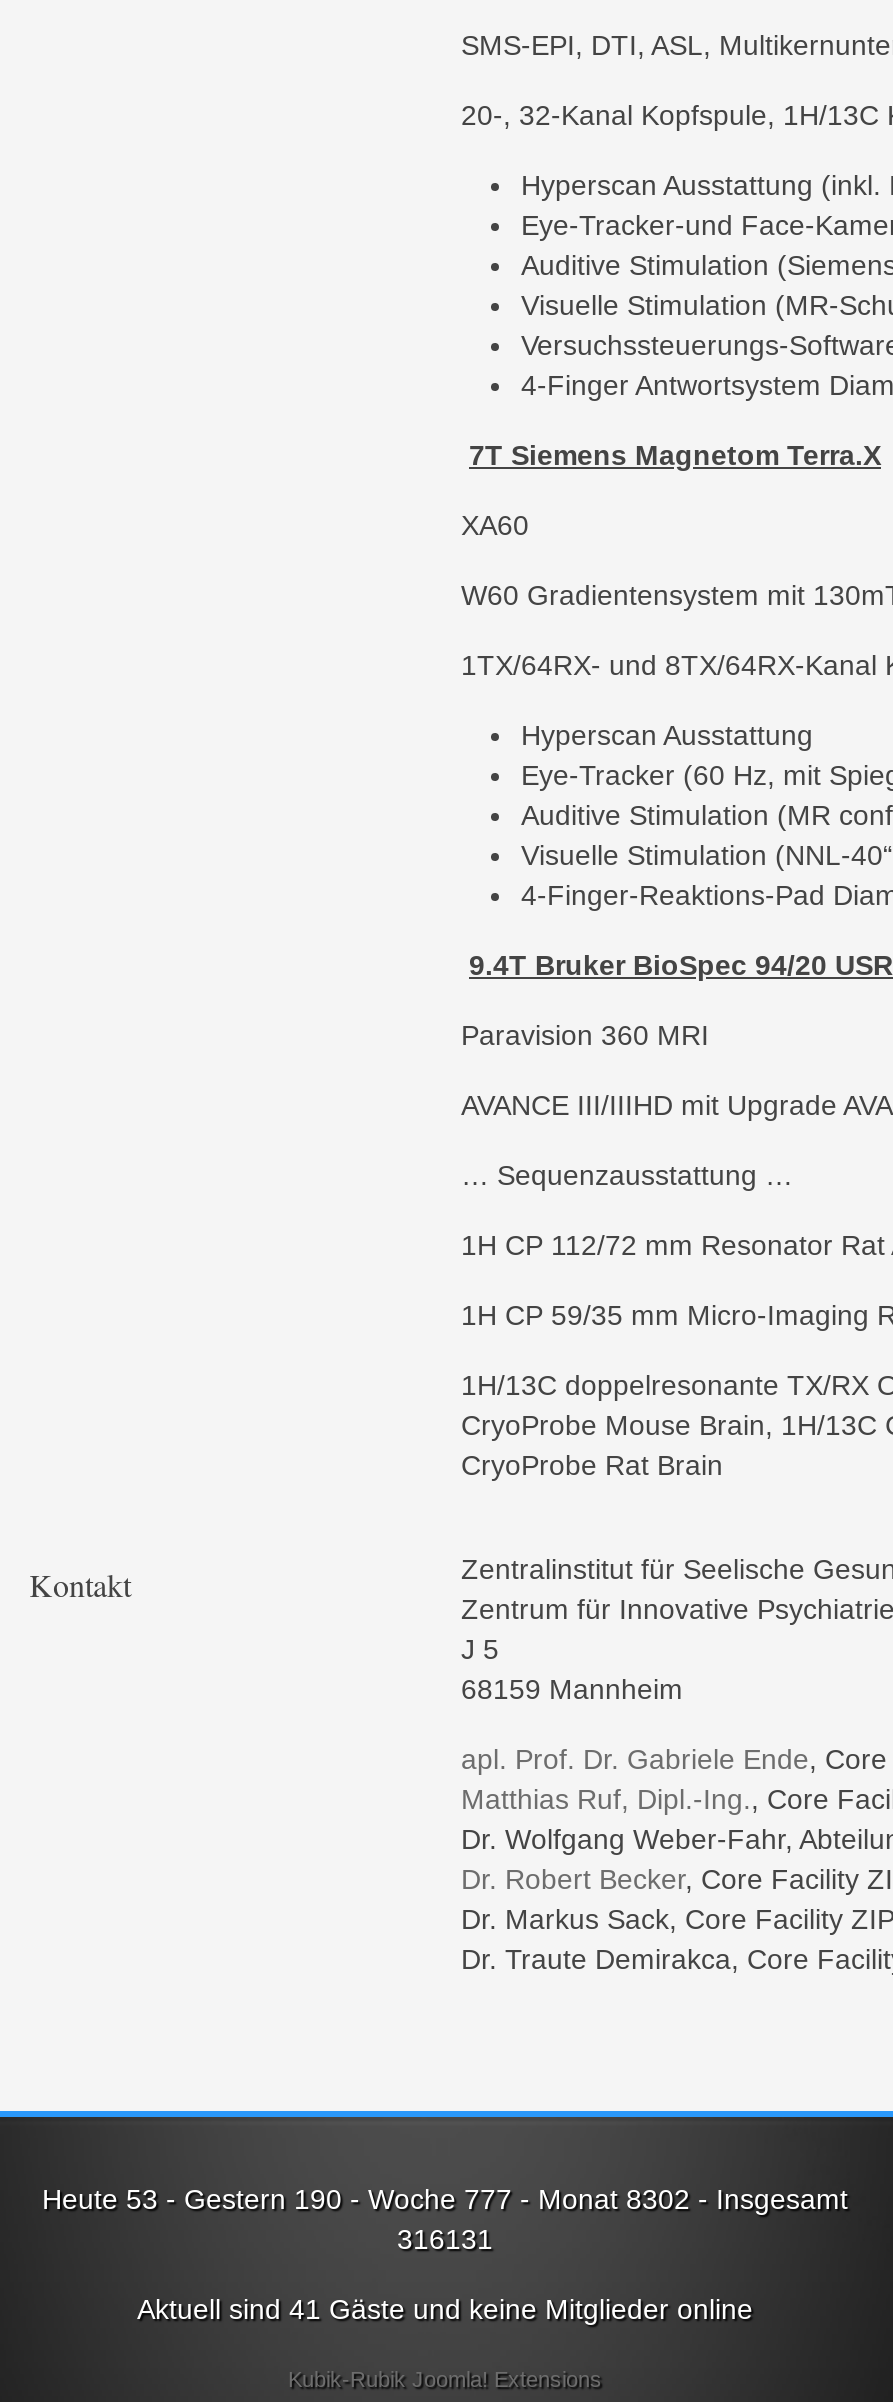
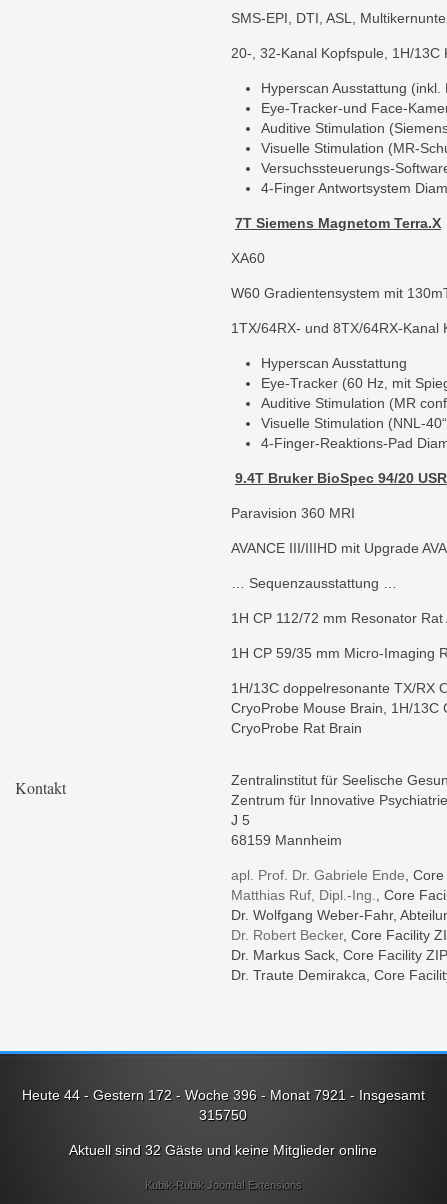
- Heute 53 - Gestern 190 - Woche 777 - Monat 8302 - Insgesamt
+ Heute 44 - Gestern 172 - Woche 396 - Monat 7921 - Insgesamt

- 316131
+ 315750

- Aktuell sind 41 Gäste und keine Mitglieder online
+ Aktuell sind 32 Gäste und keine Mitglieder online
